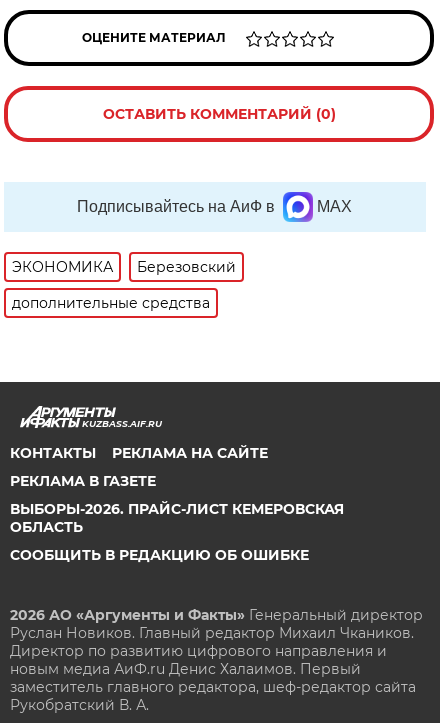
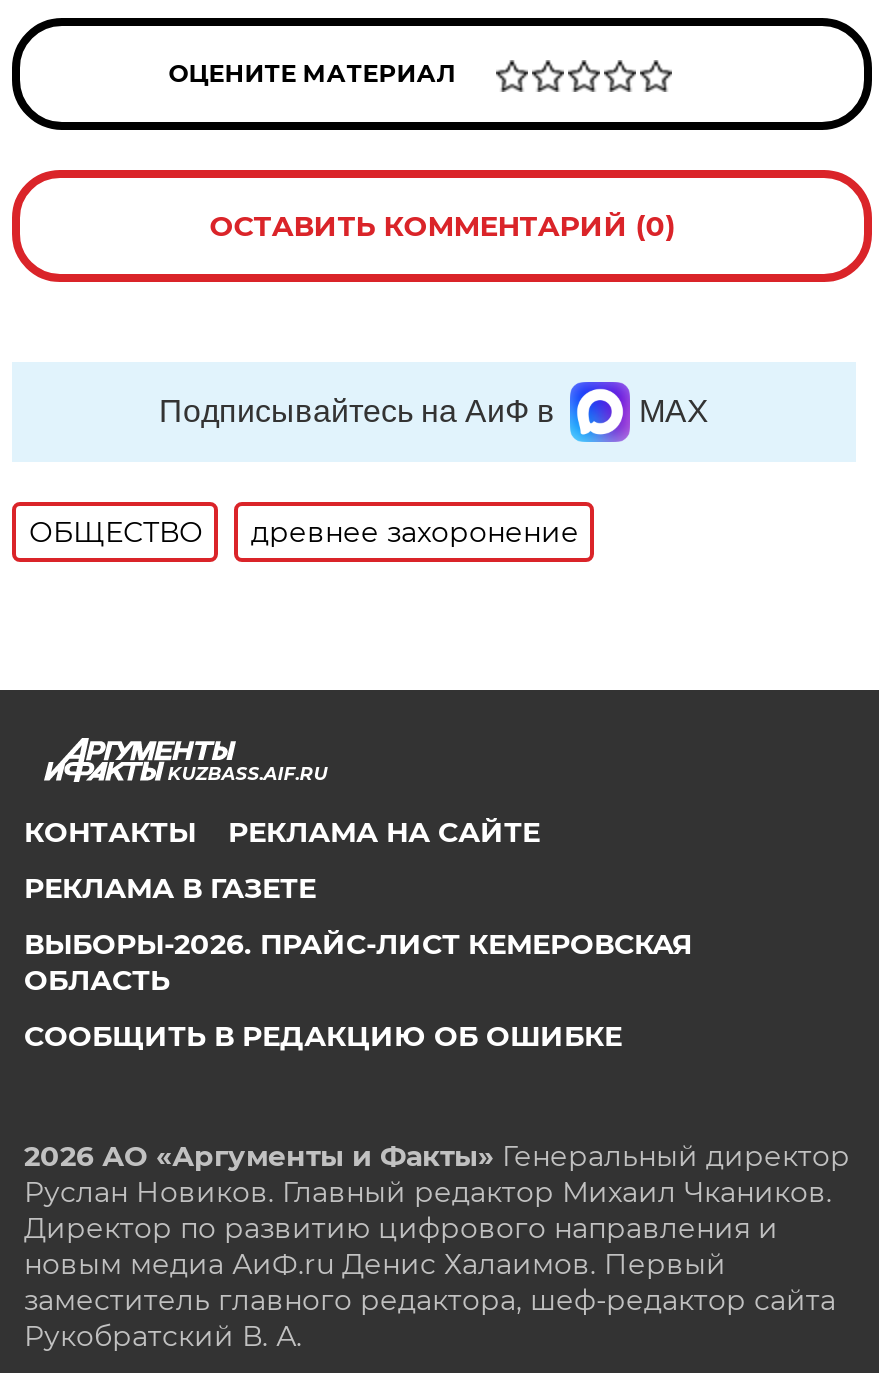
- ЭКОНОМИКА
- Березовский
- дополнительные средства
+ ОБЩЕСТВО
+ древнее захоронение
